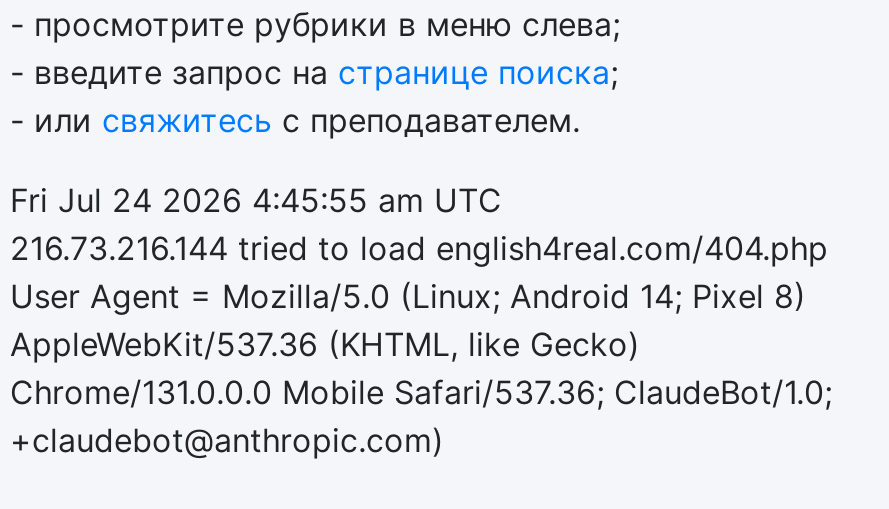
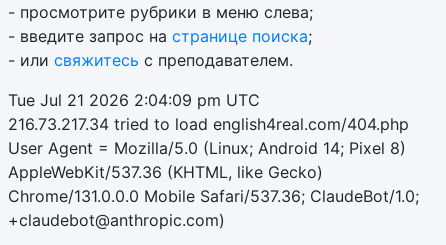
- Fri Jul 24 2026 4:45:55 am UTC
+ Tue Jul 21 2026 2:04:09 pm UTC

- 216.73.216.144 tried to load english4real.com/404.php
+ 216.73.217.34 tried to load english4real.com/404.php
